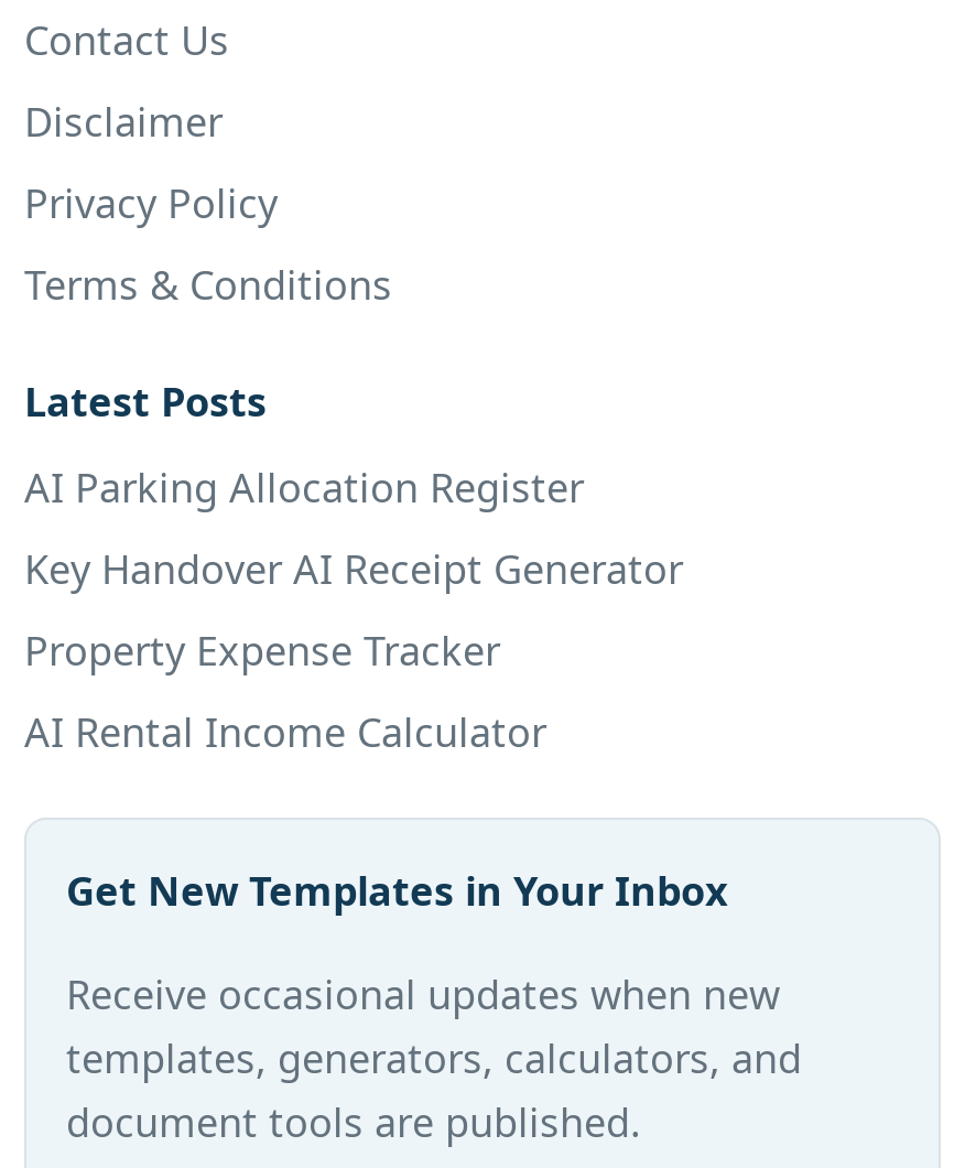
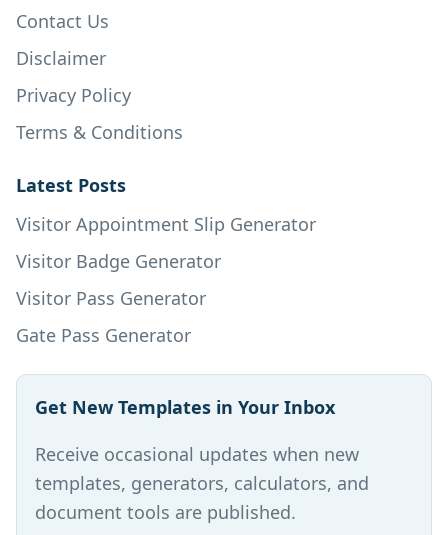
- AI Parking Allocation Register
+ Visitor Appointment Slip Generator

- Key Handover AI Receipt Generator
+ Visitor Badge Generator

- Property Expense Tracker
+ Visitor Pass Generator

- AI Rental Income Calculator
+ Gate Pass Generator
